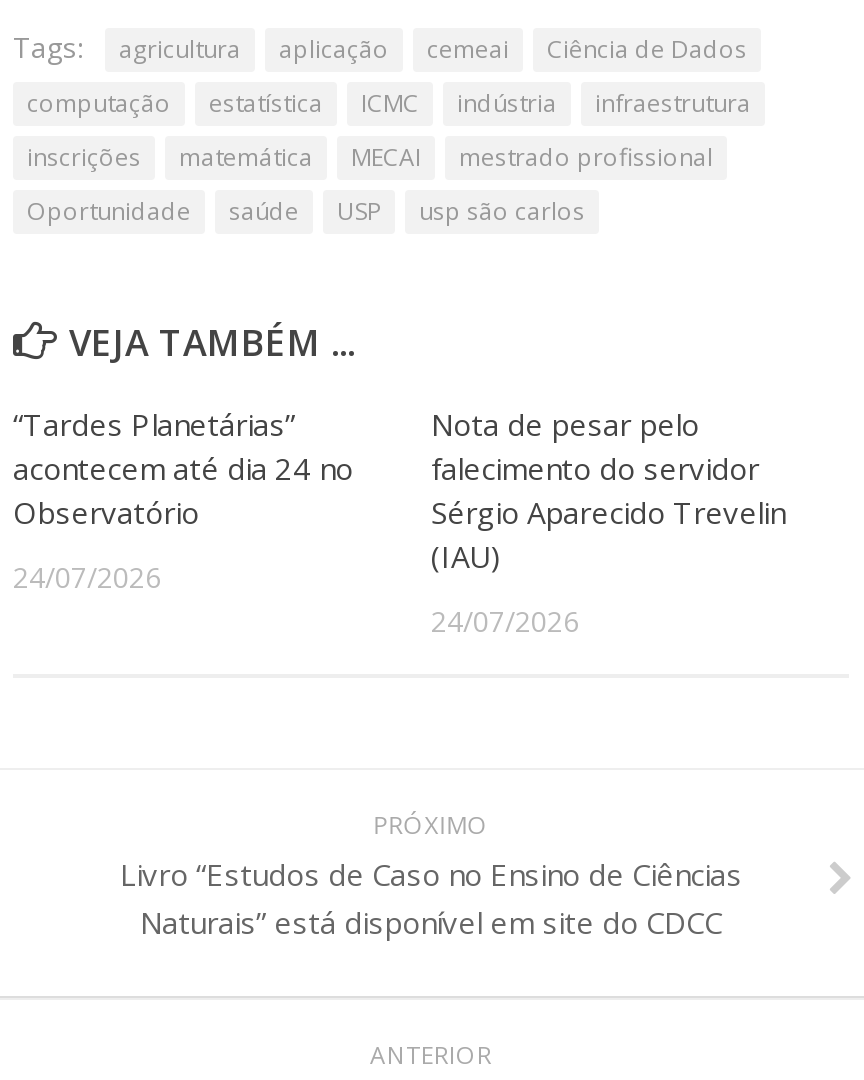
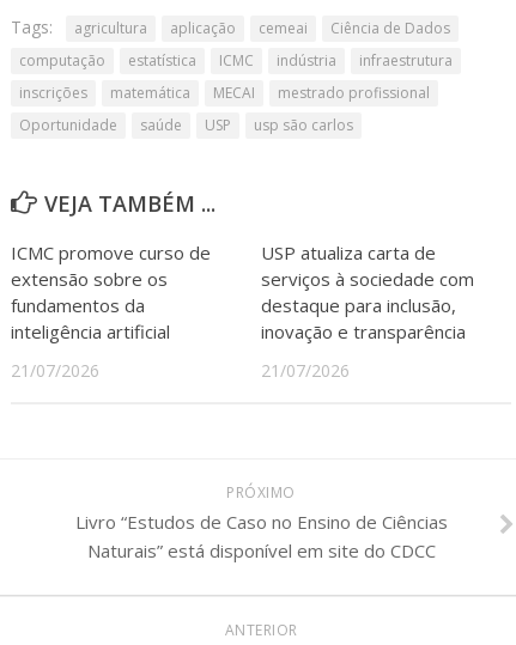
- “Tardes Planetárias”
- acontecem até dia 24 no
- Observatório
+ ICMC promove curso de
+ extensão sobre os
+ fundamentos da
+ inteligência artificial

- Nota de pesar pelo
- falecimento do servidor
- Sérgio Aparecido Trevelin
- (IAU)
+ USP atualiza carta de
+ serviços à sociedade com
+ destaque para inclusão,
+ inovação e transparência

- 24/07/2026
+ 21/07/2026

- 24/07/2026
+ 21/07/2026
